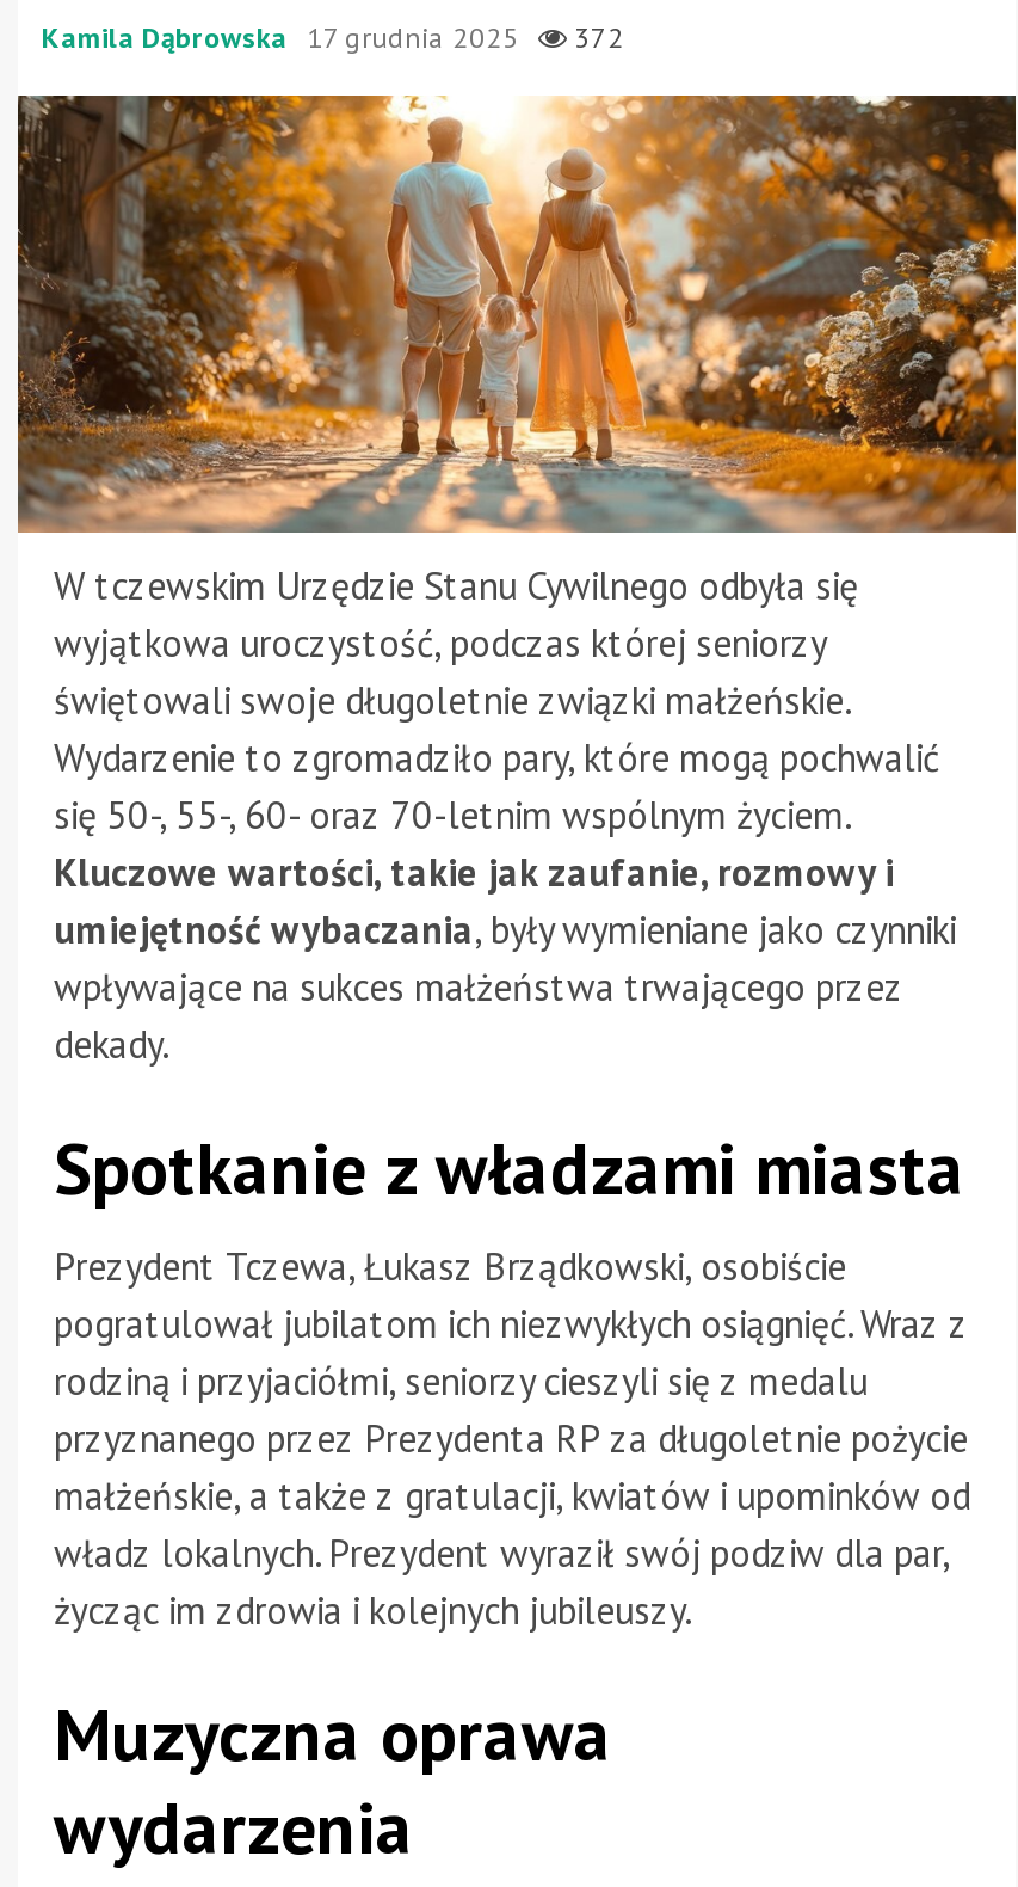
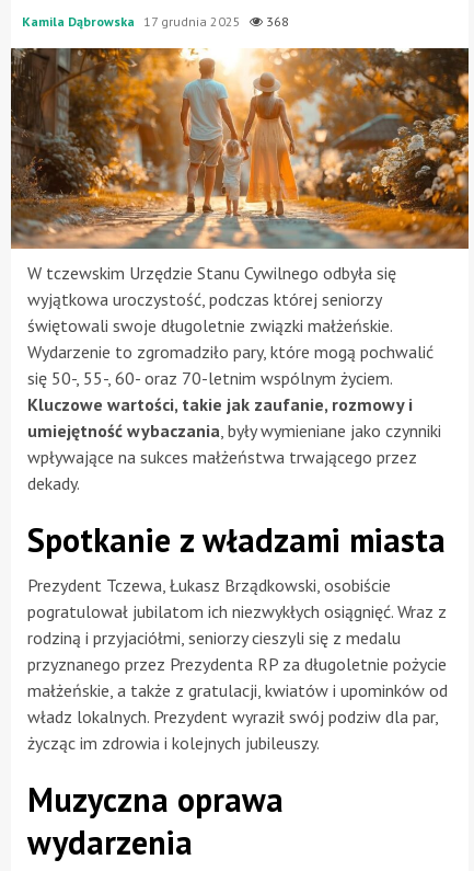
- Kamila Dąbrowska 17 grudnia 2025 372
+ Kamila Dąbrowska 17 grudnia 2025 368
